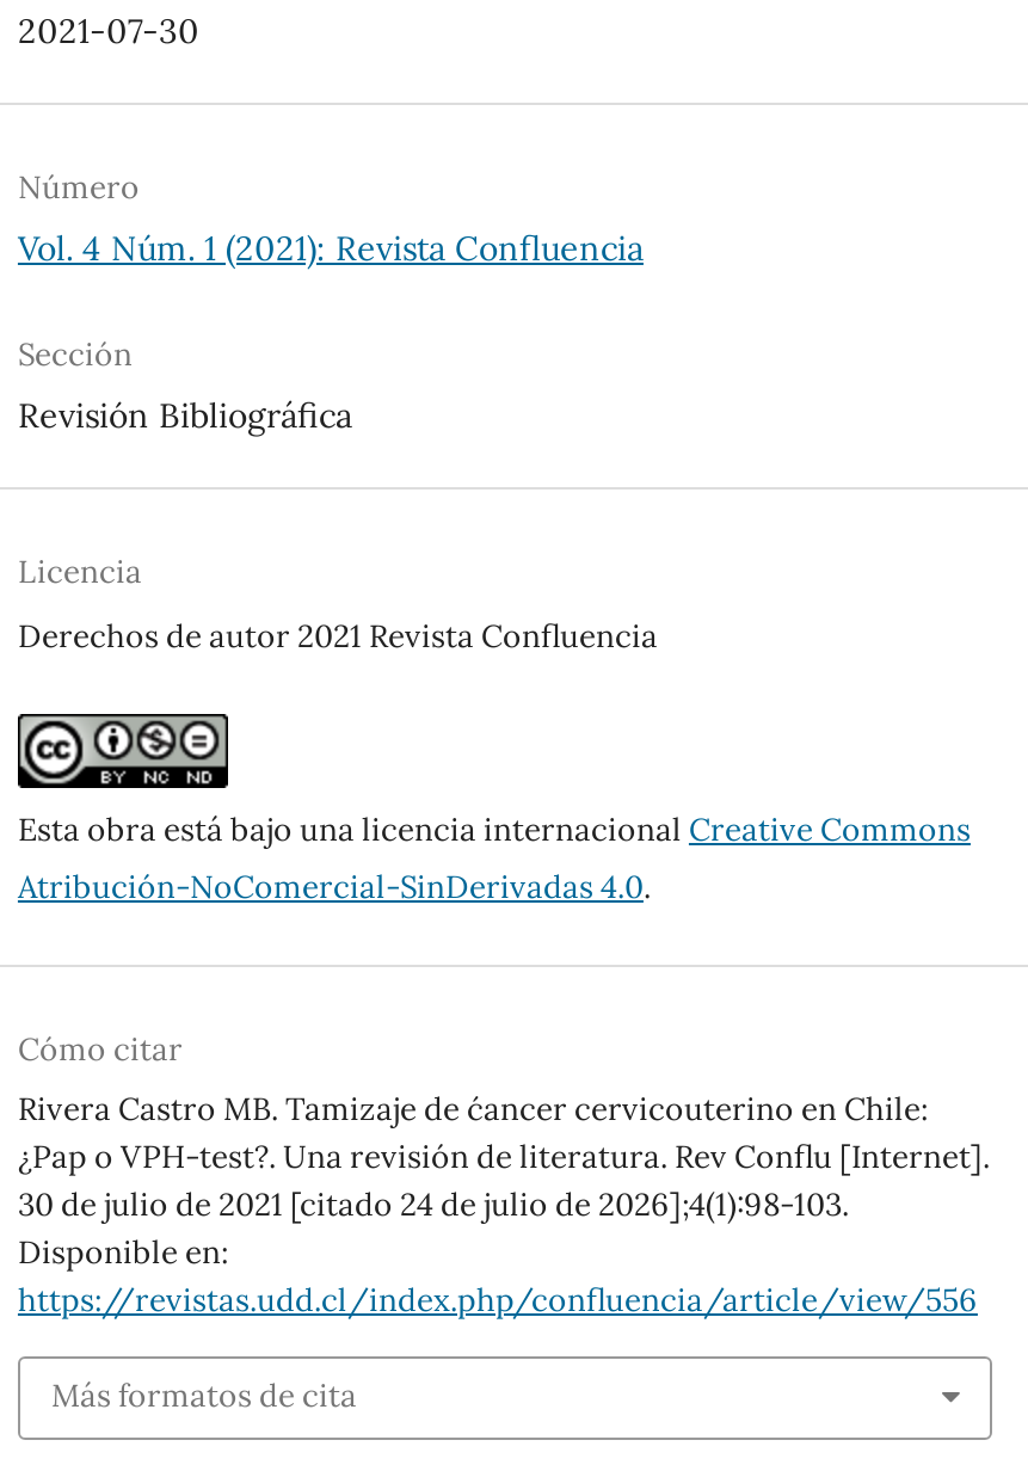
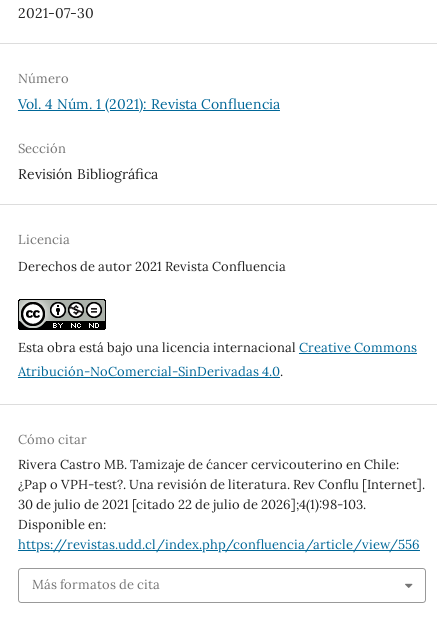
- 30 de julio de 2021 [citado 24 de julio de 2026];4(1):98-103.
+ 30 de julio de 2021 [citado 22 de julio de 2026];4(1):98-103.
